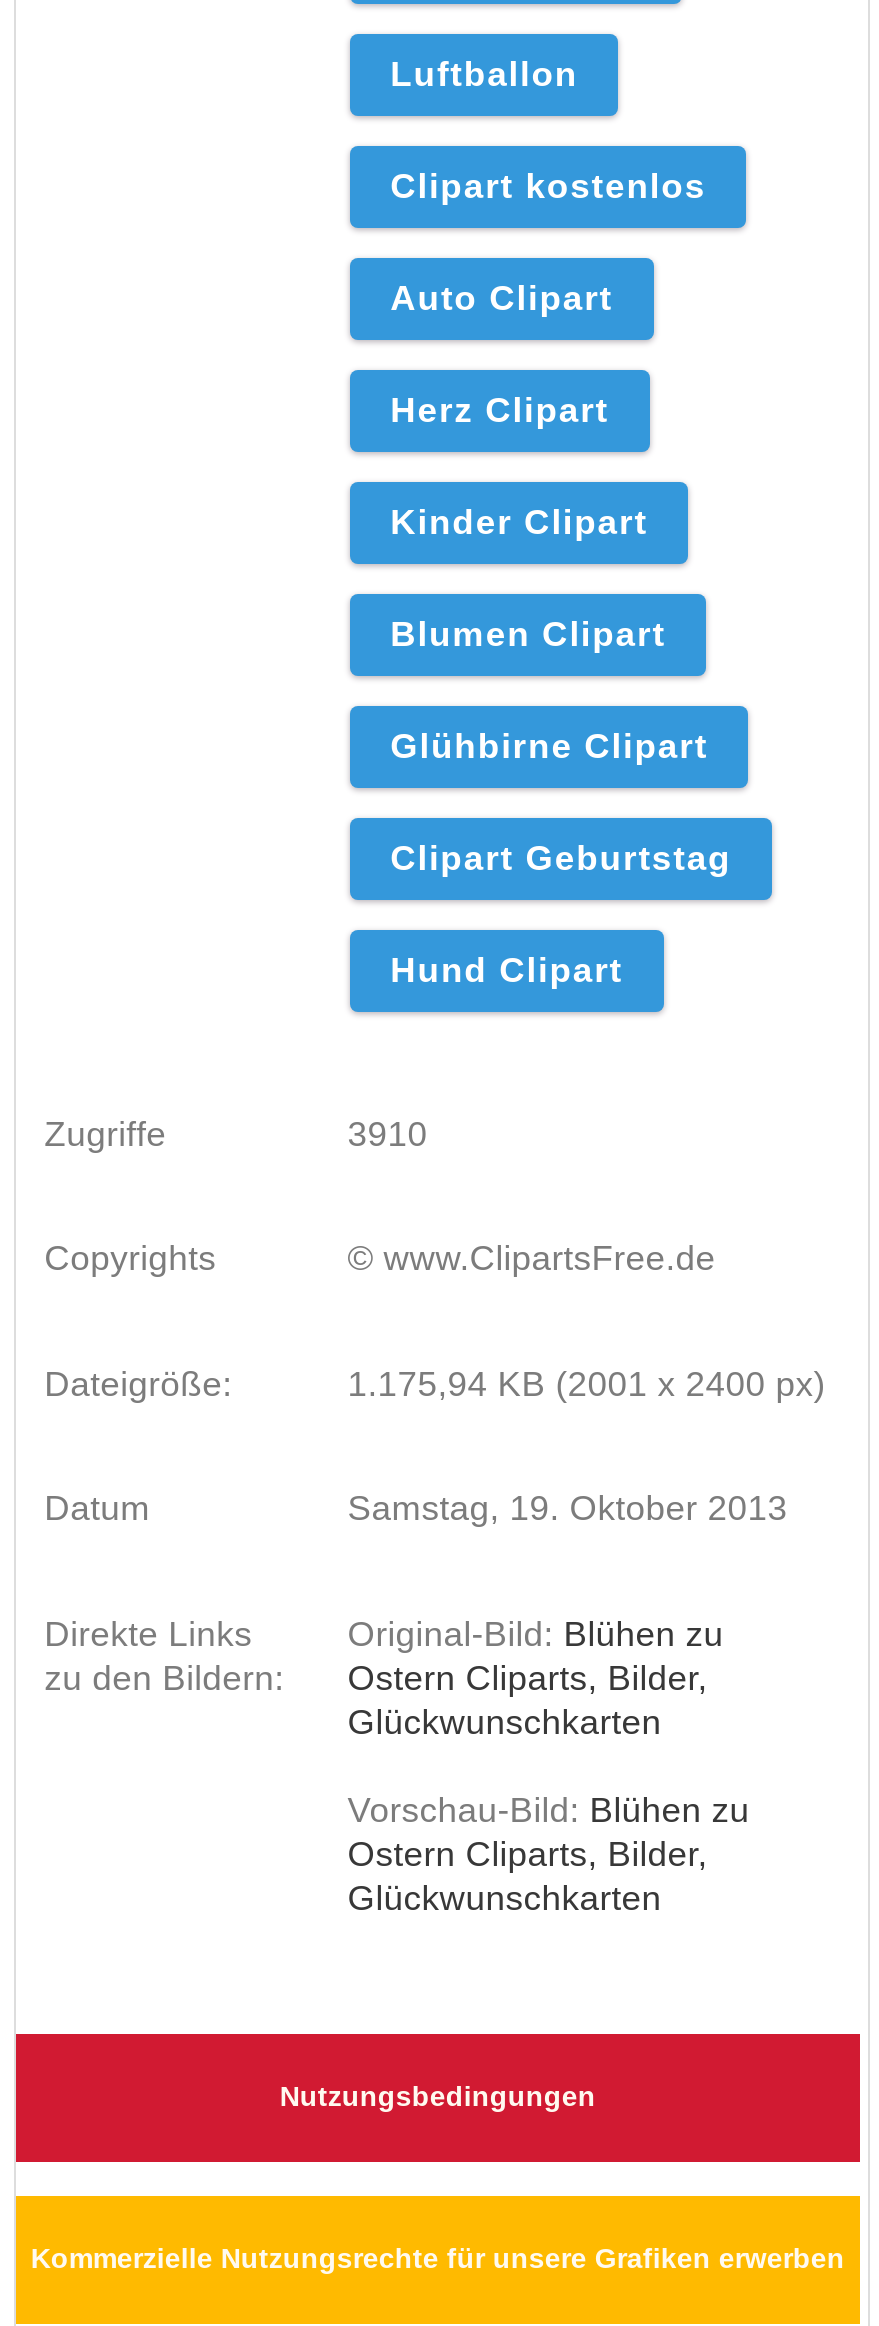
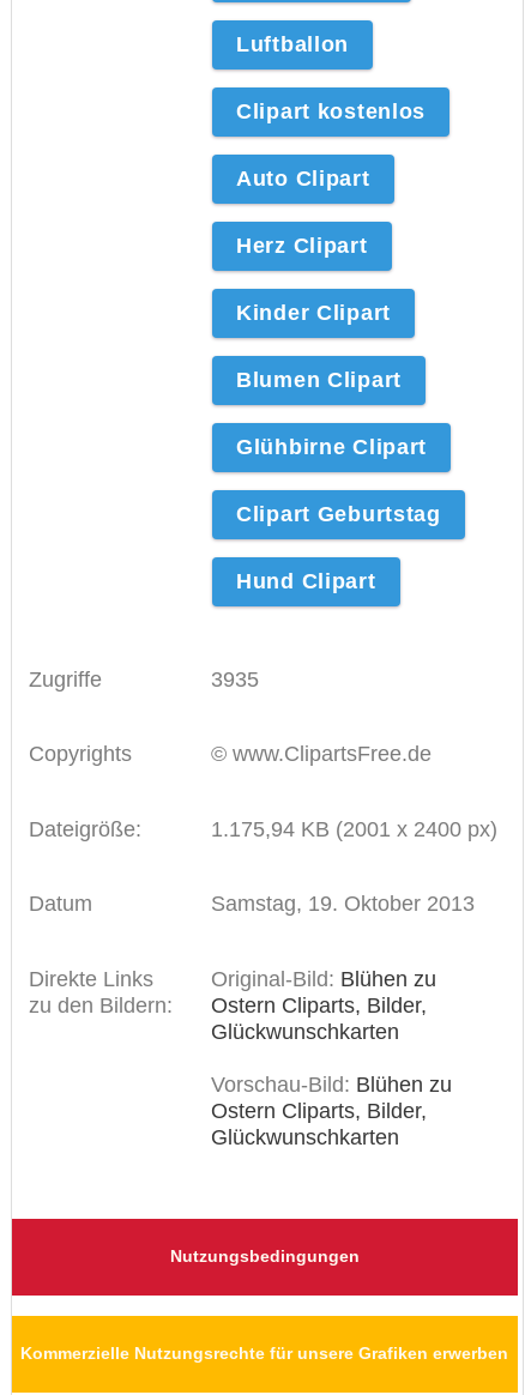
- 3910
+ 3935
